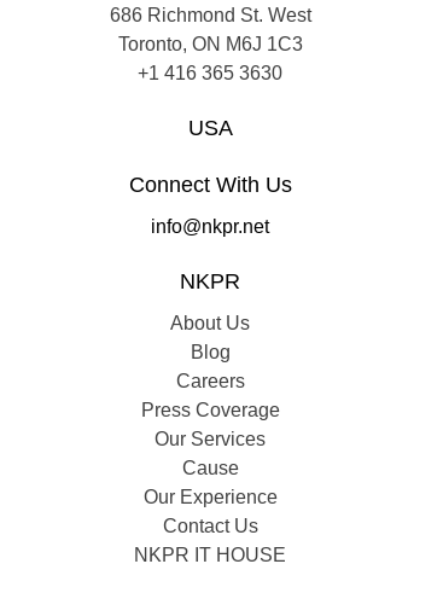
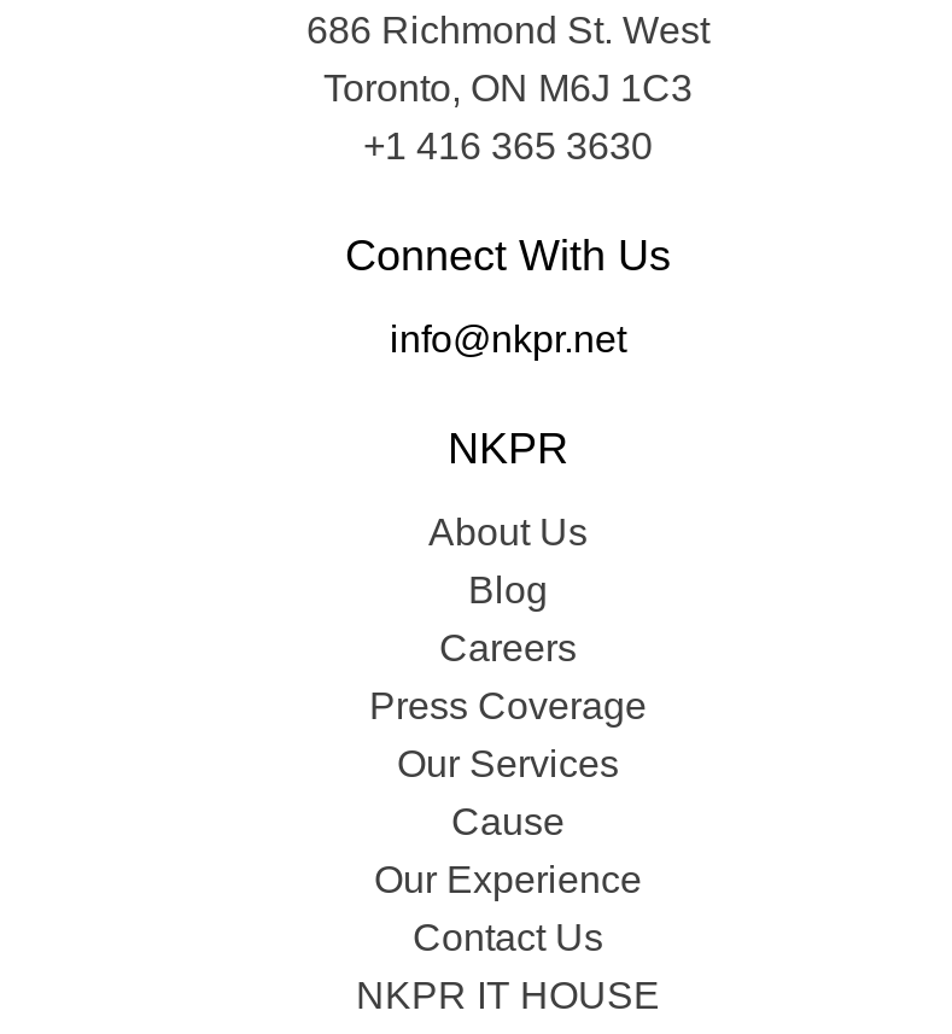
- USA
